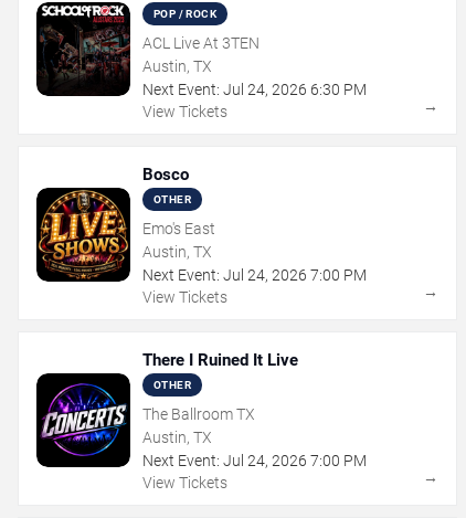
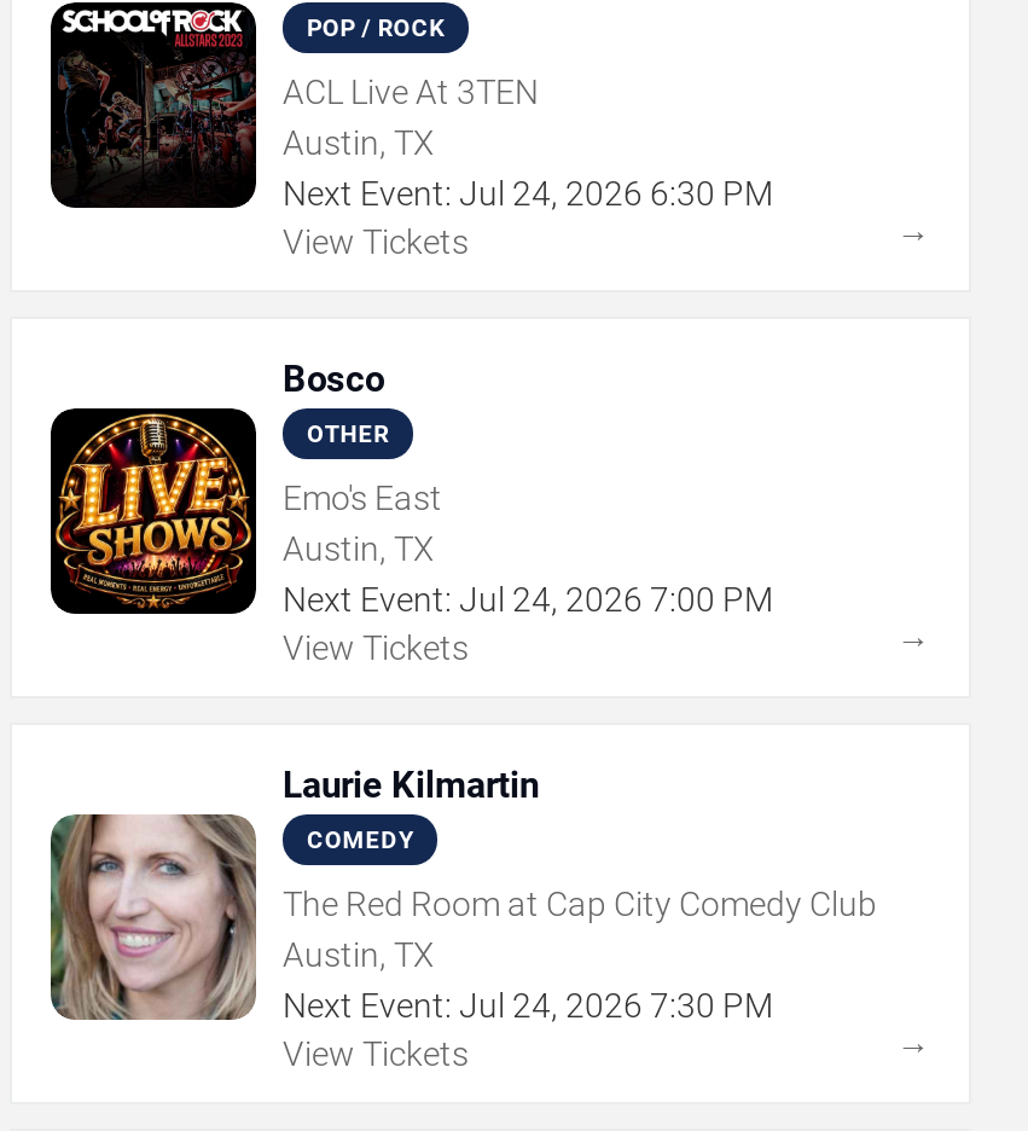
- [image]
- There I Ruined It Live
- OTHER
+ [image]
+ Laurie Kilmartin
+ COMEDY

- The Ballroom TX
+ The Red Room at Cap City Comedy Club

- Next Event: Jul 24, 2026 7:00 PM
+ Next Event: Jul 24, 2026 7:30 PM
